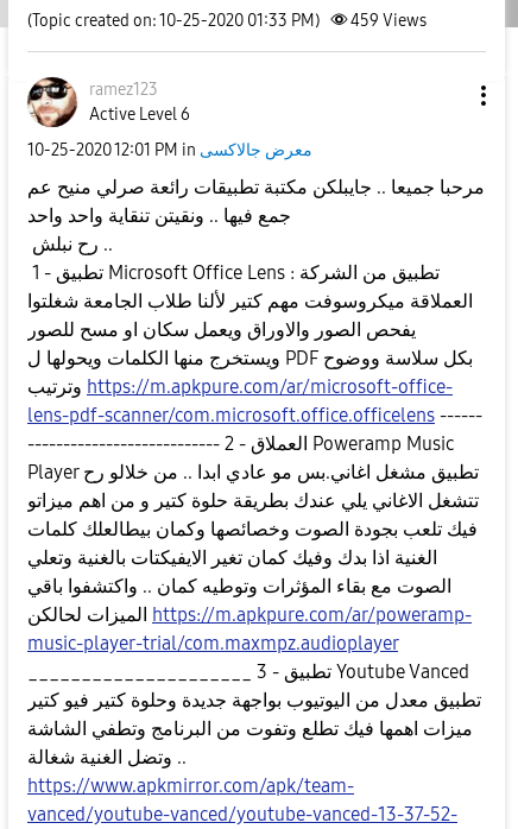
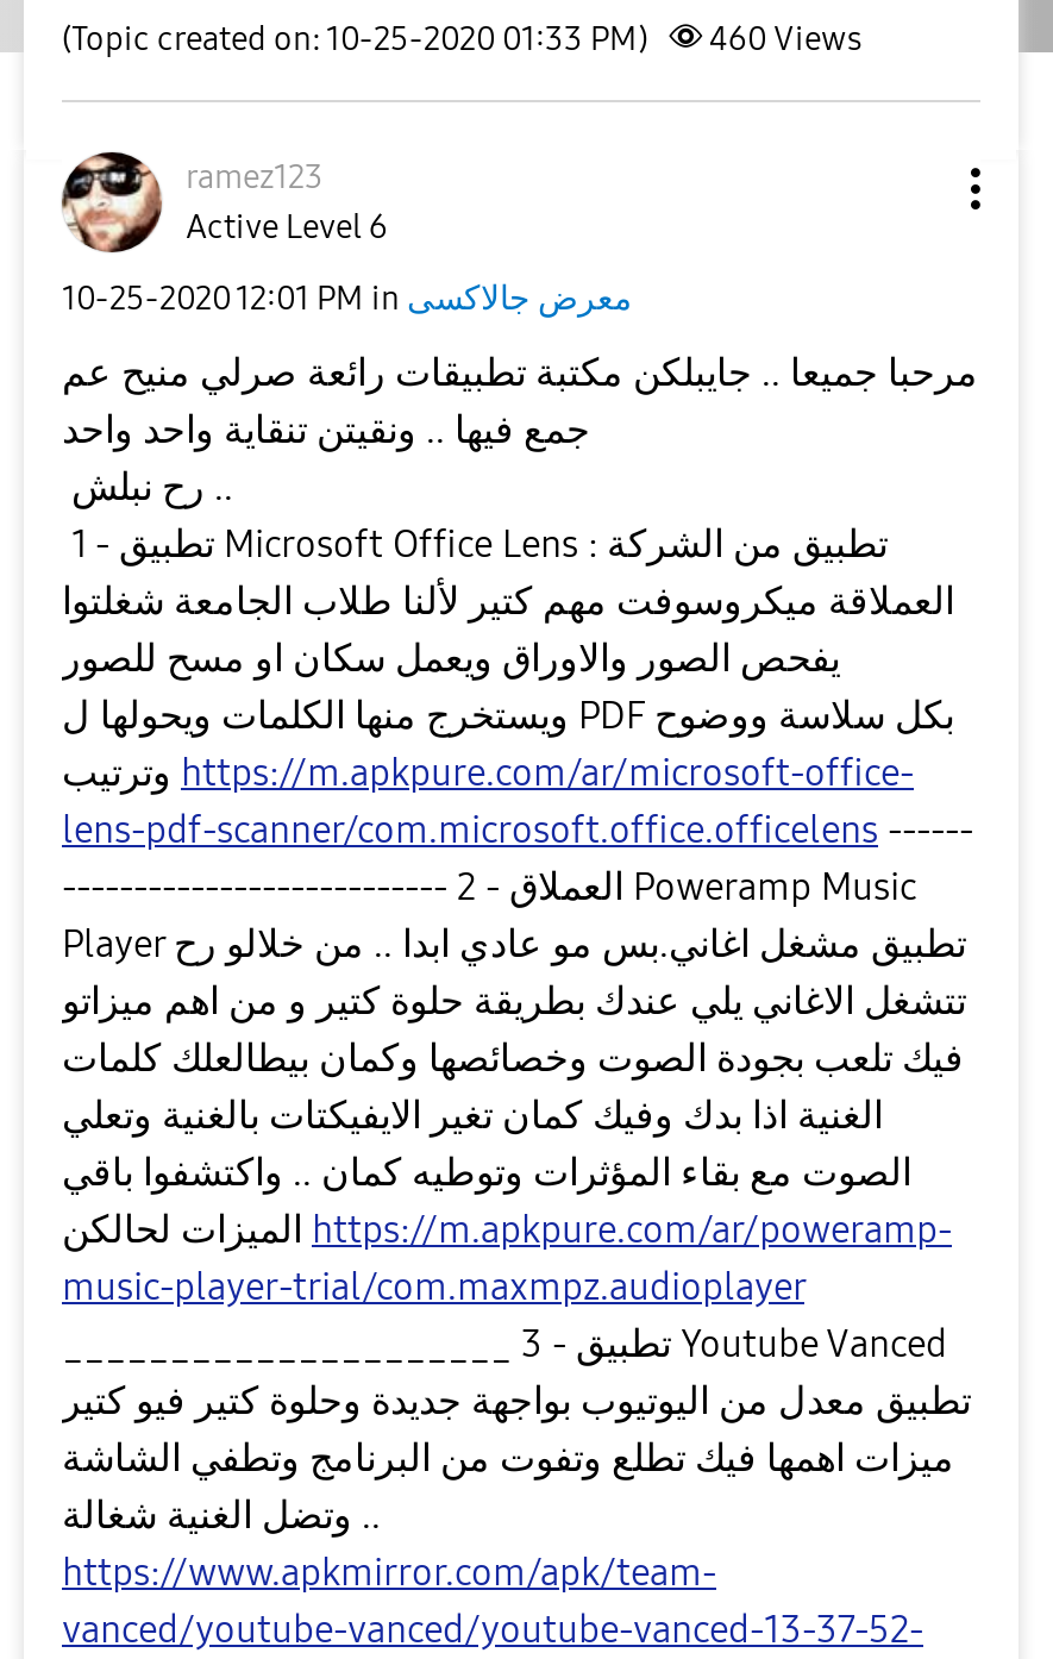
- (Topic created on: 10-25-2020 01:33 PM) 459 Views
+ (Topic created on: 10-25-2020 01:33 PM) 460 Views
